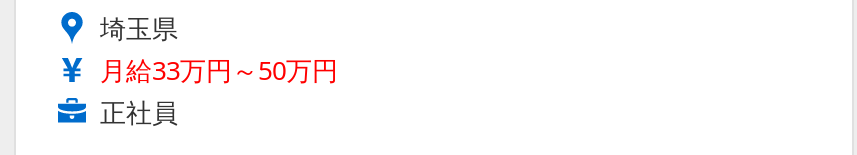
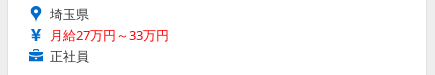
- 月給33万円～50万円
+ 月給27万円～33万円
